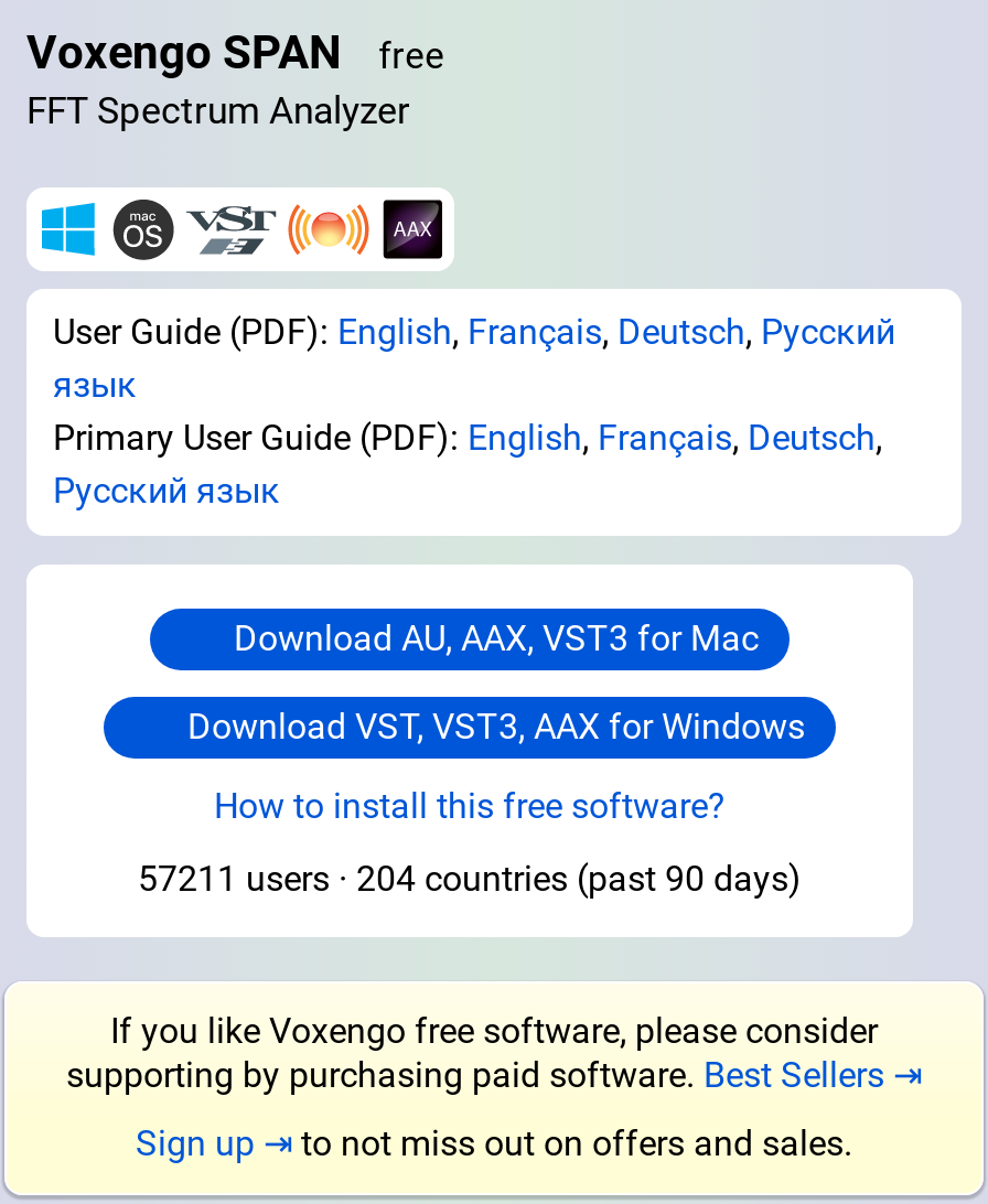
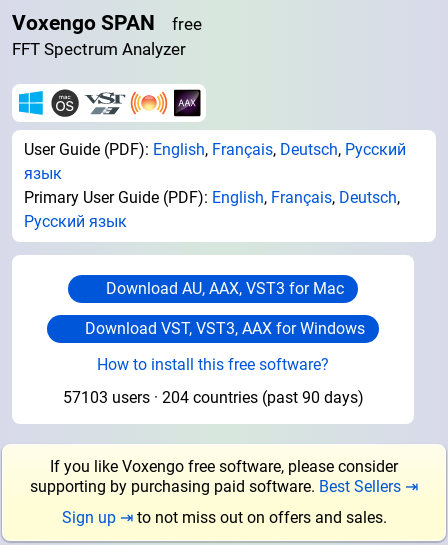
- 57211 users · 204 countries (past 90 days)
+ 57103 users · 204 countries (past 90 days)
